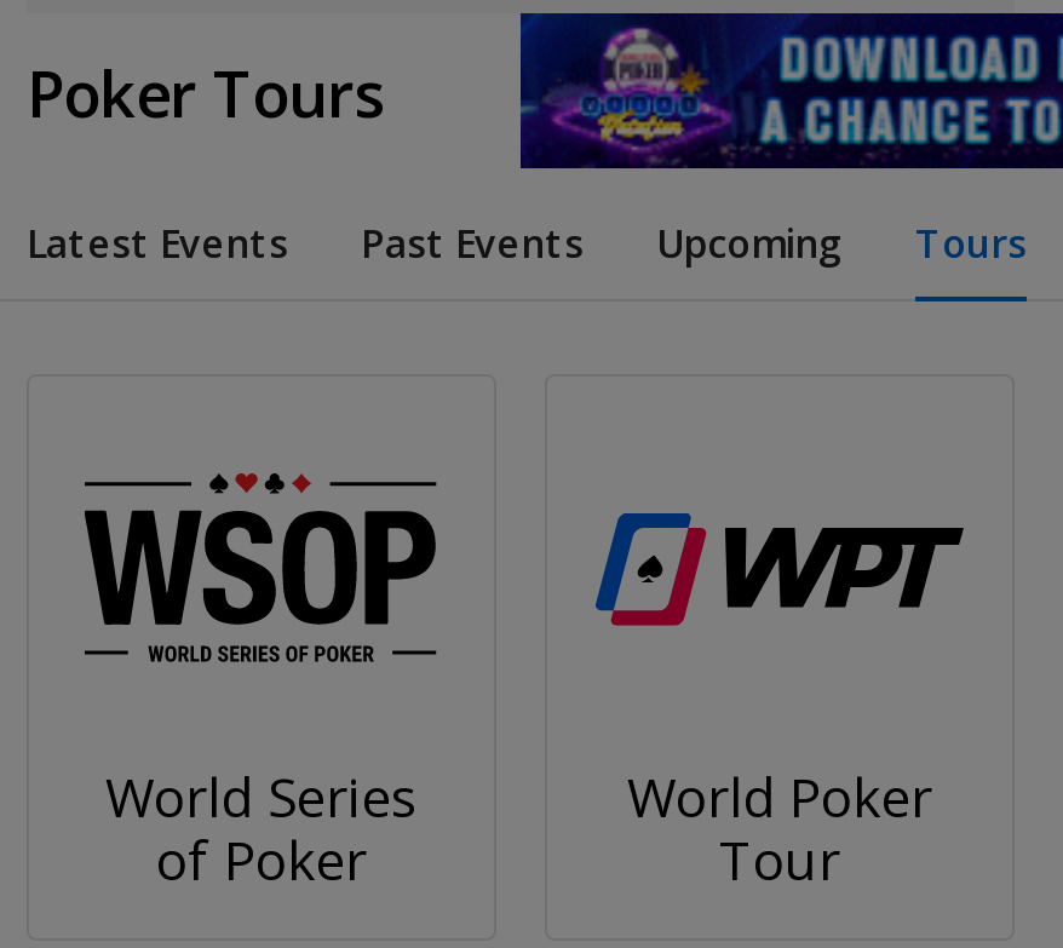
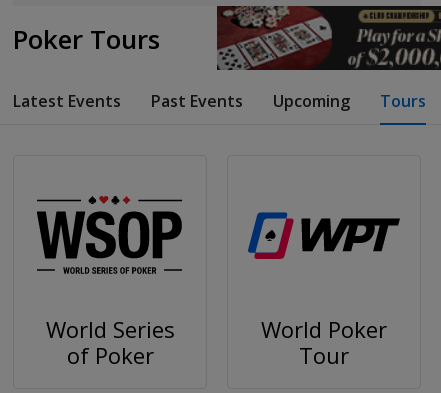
- [image]
+ [image]
